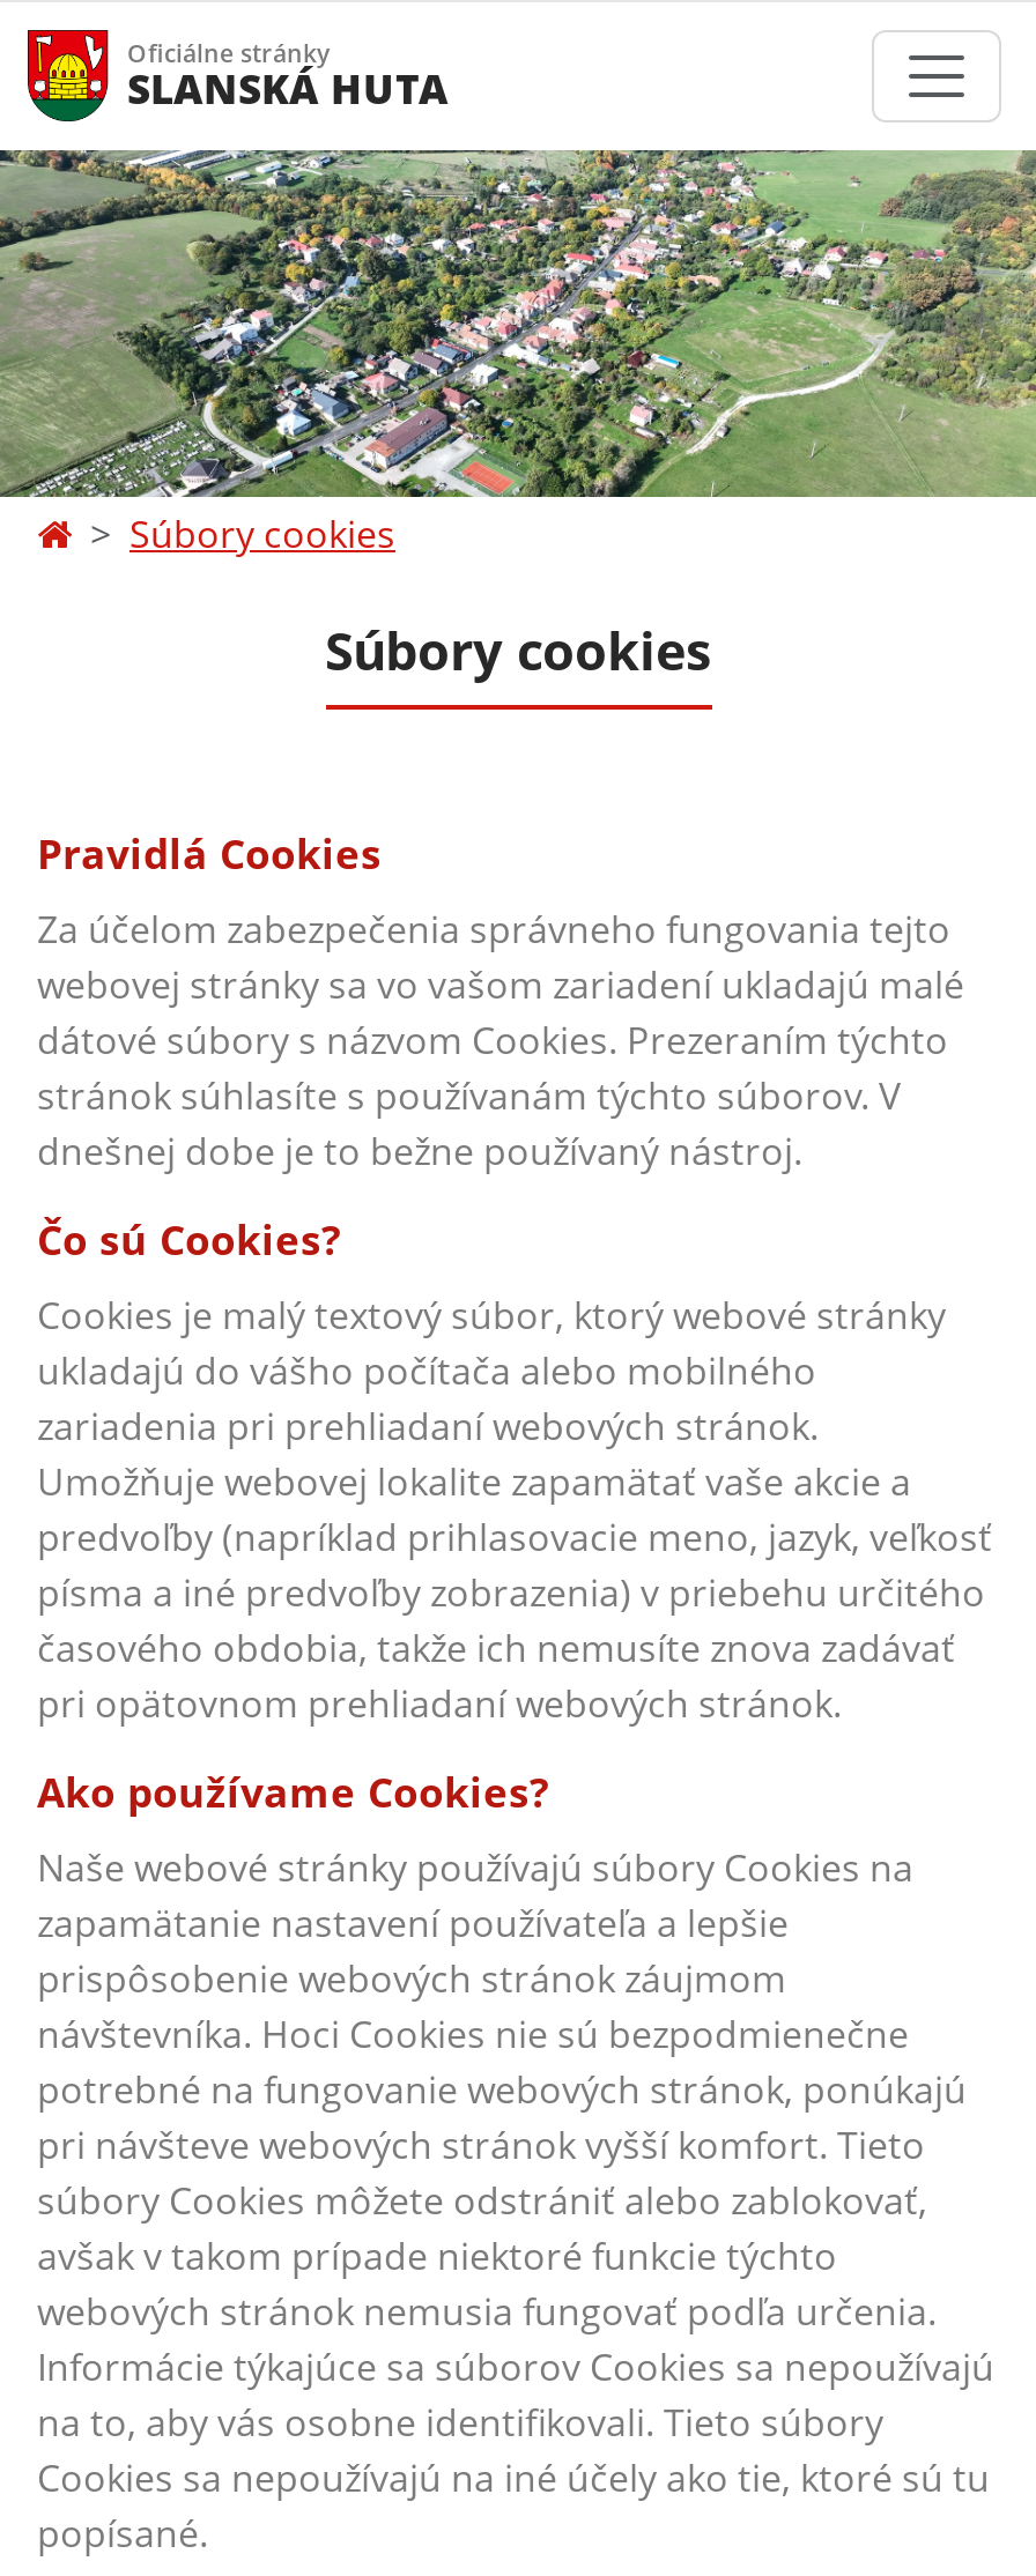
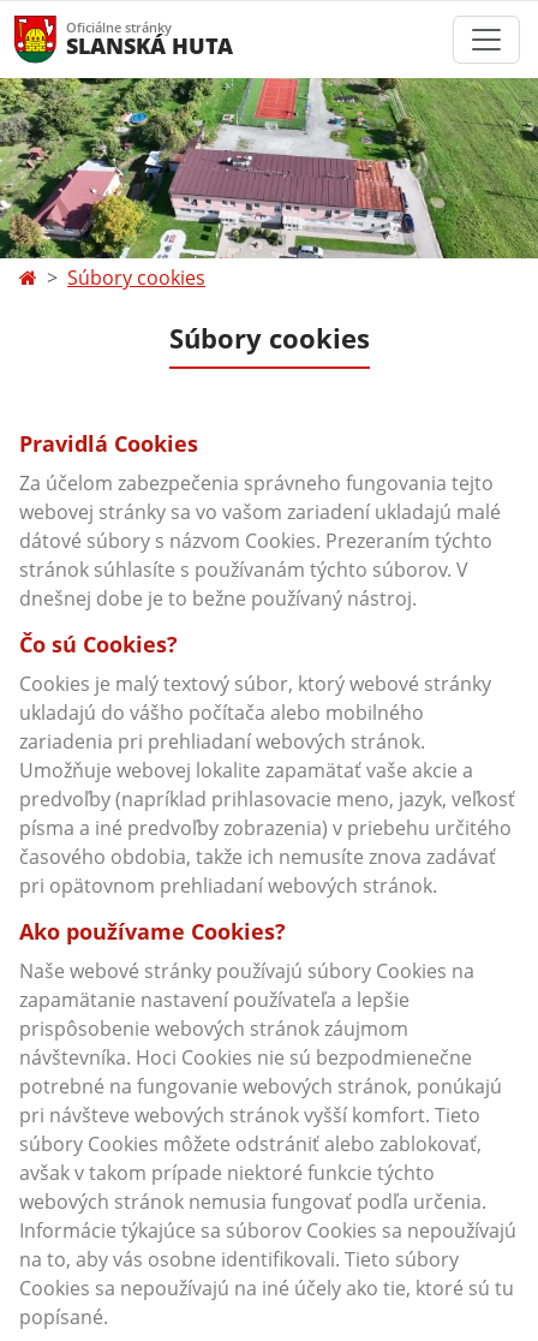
- [image]
+ [image]
